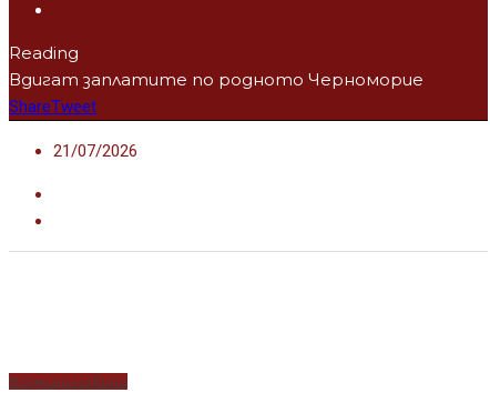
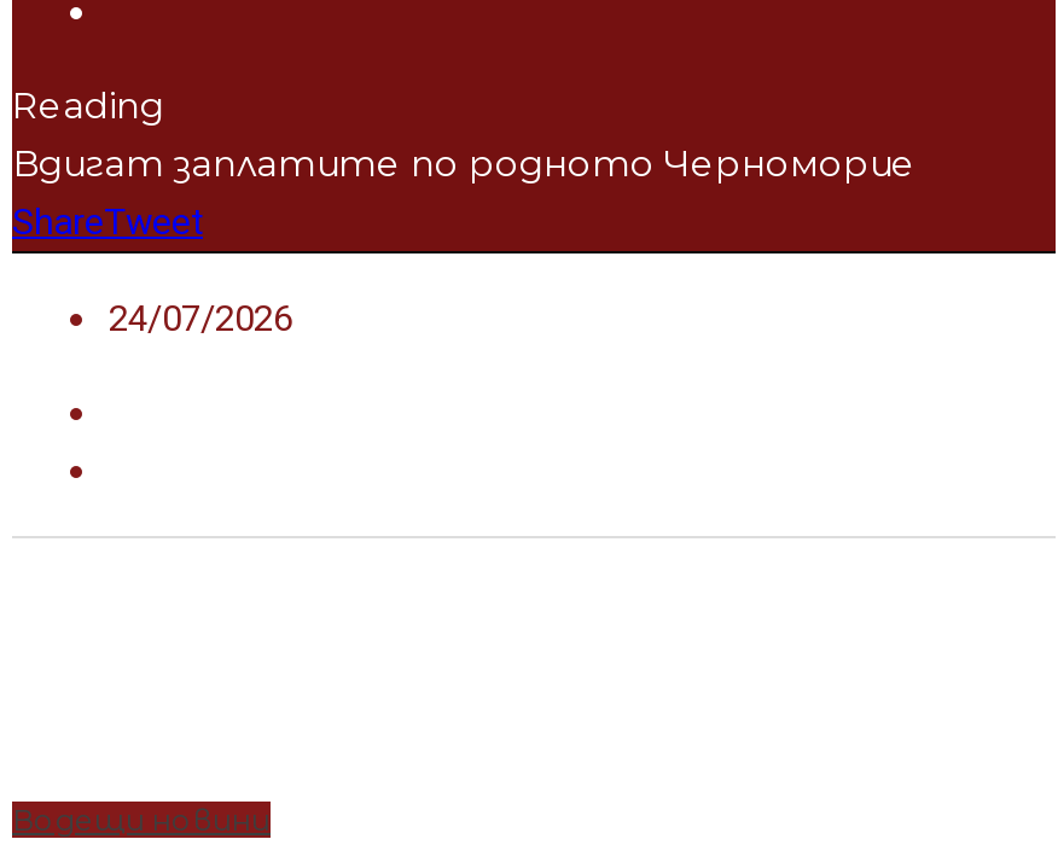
- 21/07/2026
+ 24/07/2026
